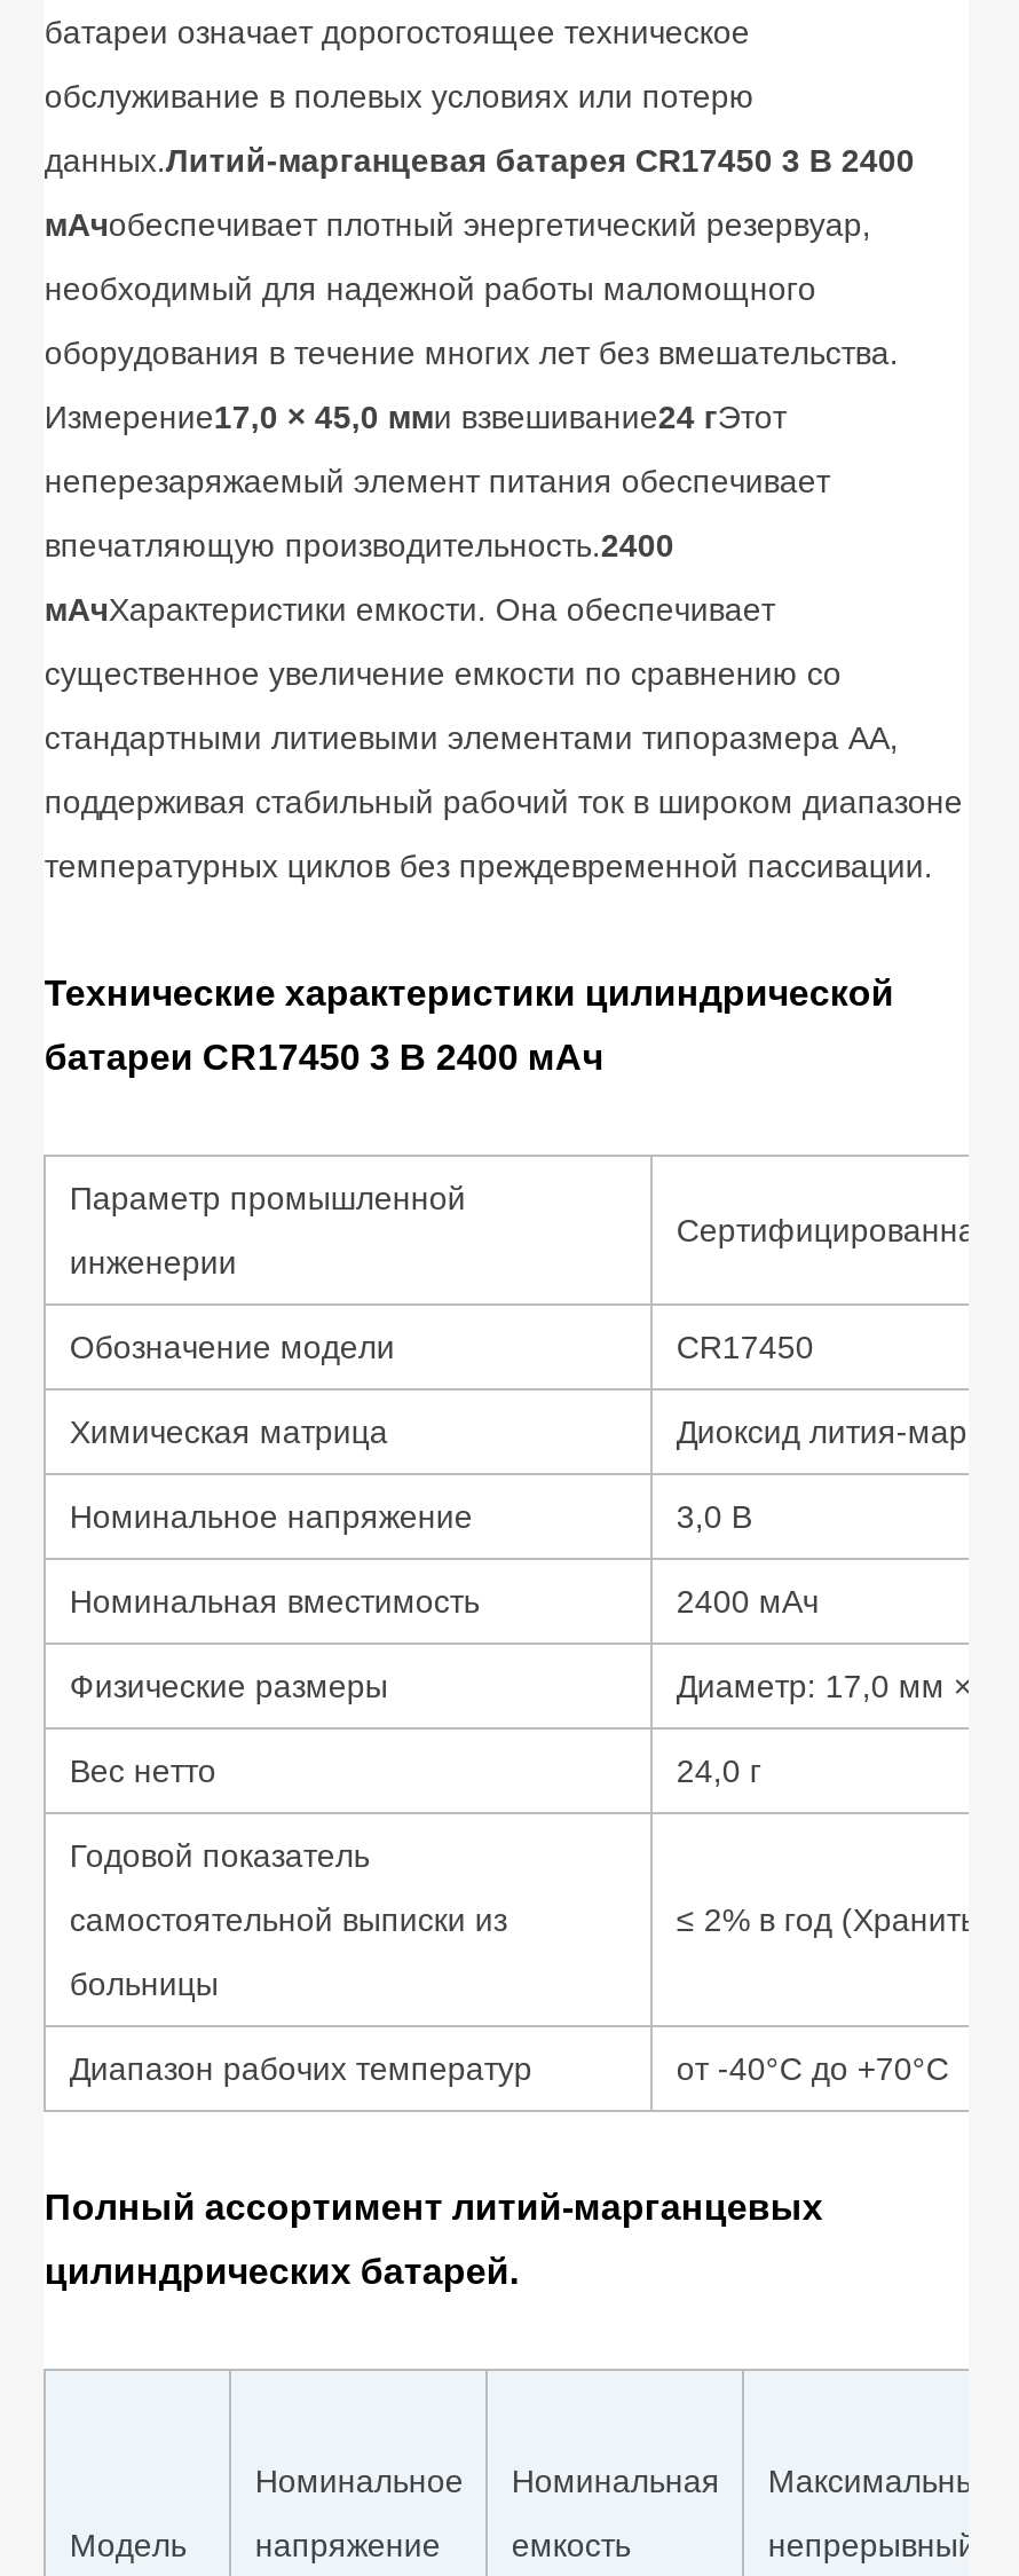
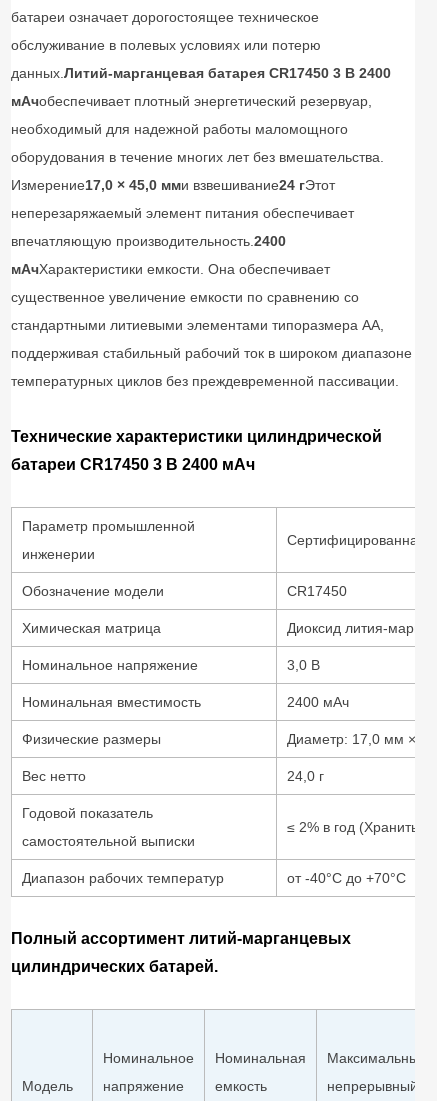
- самостоятельной выписки из
- больницы
+ самостоятельной выписки
